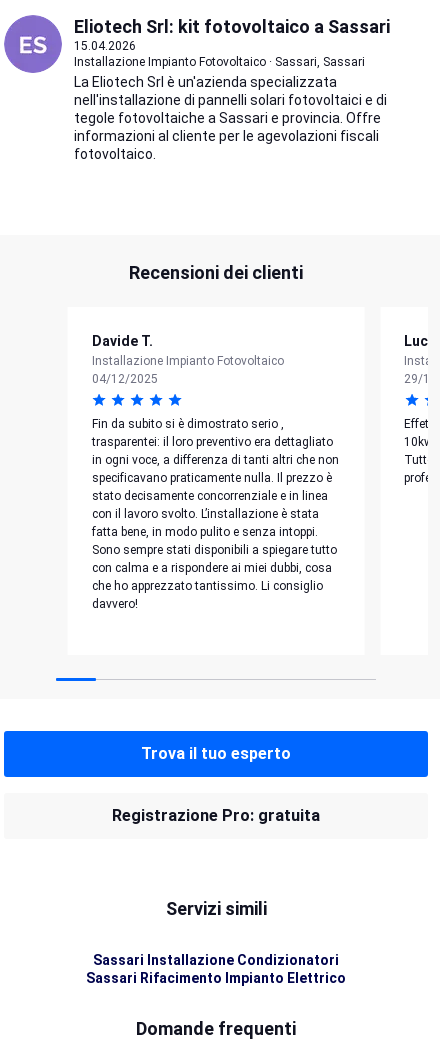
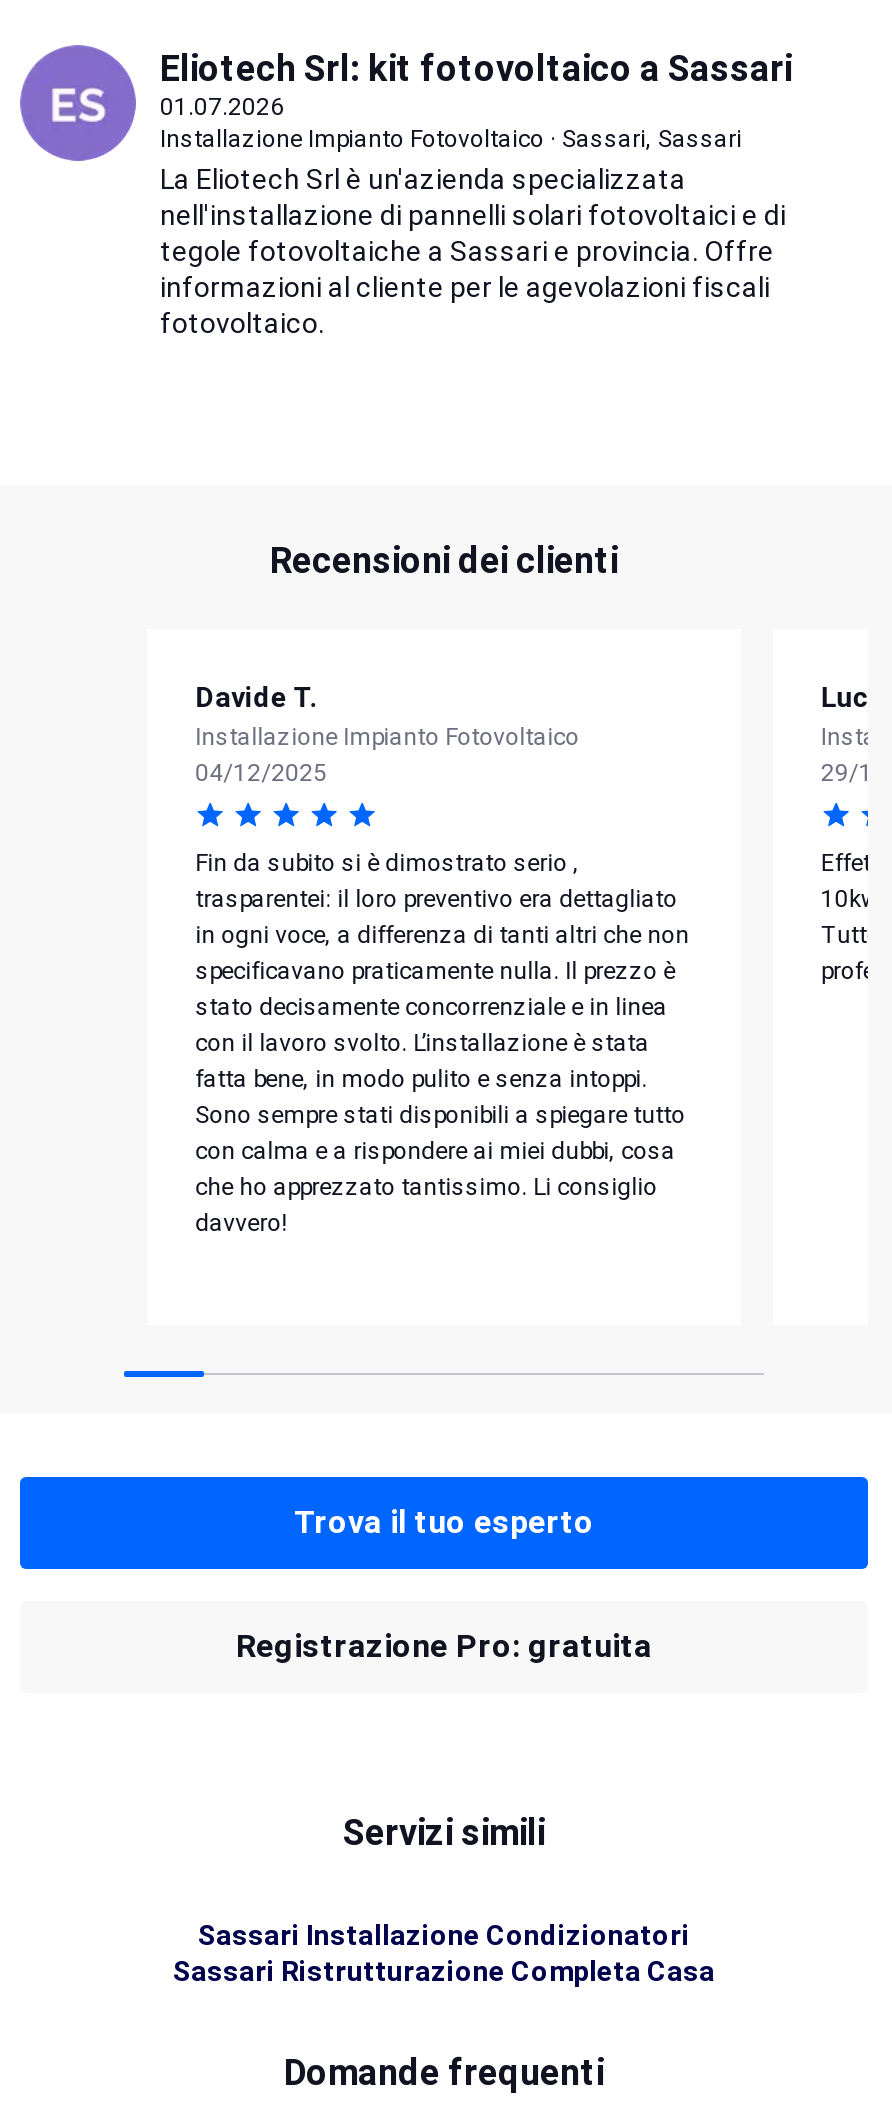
- 15.04.2026
+ 01.07.2026

- Sassari Rifacimento Impianto Elettrico
+ Sassari Ristrutturazione Completa Casa
